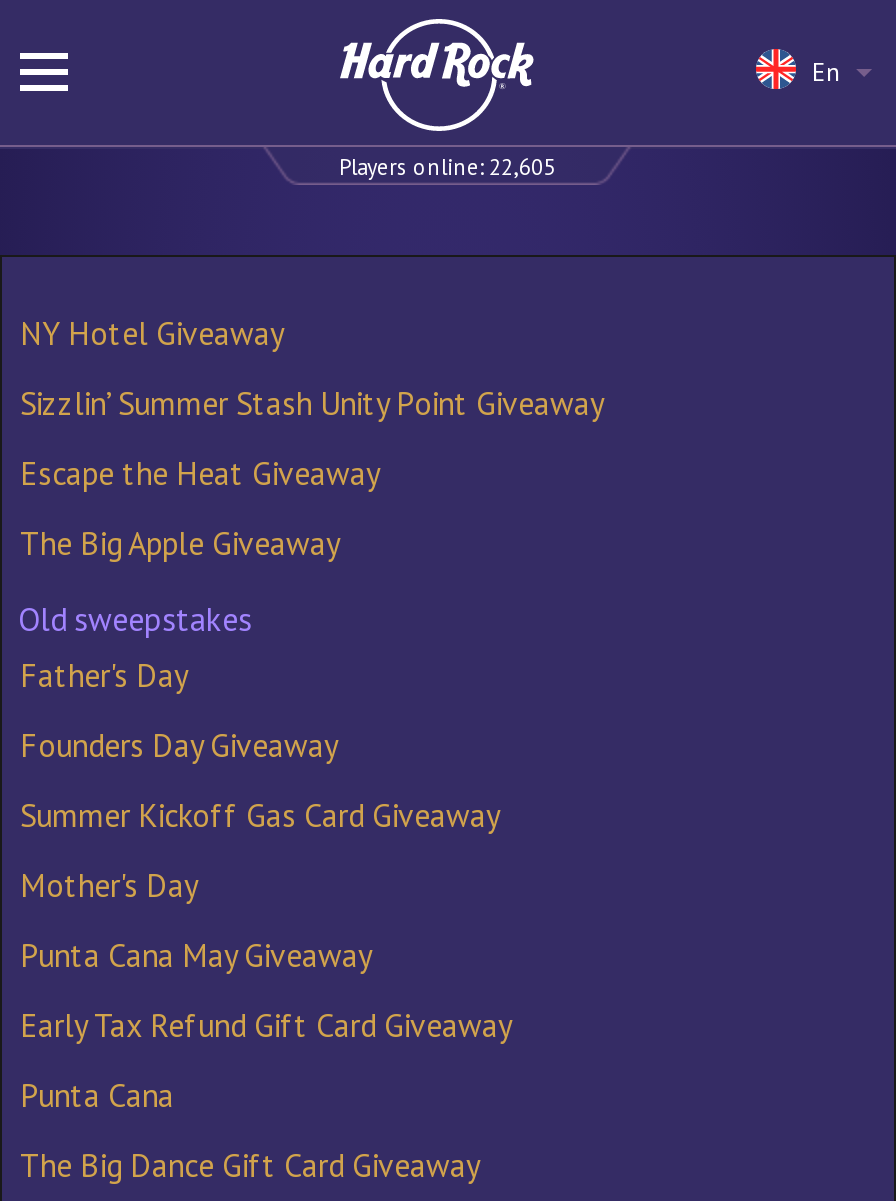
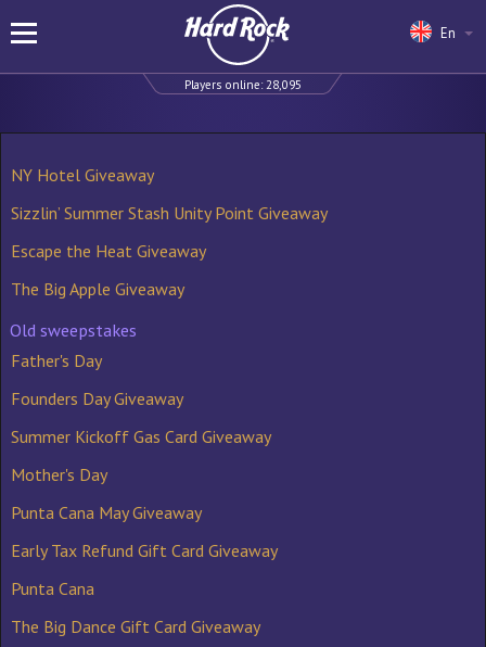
- Players online: 22,605
+ Players online: 28,095
